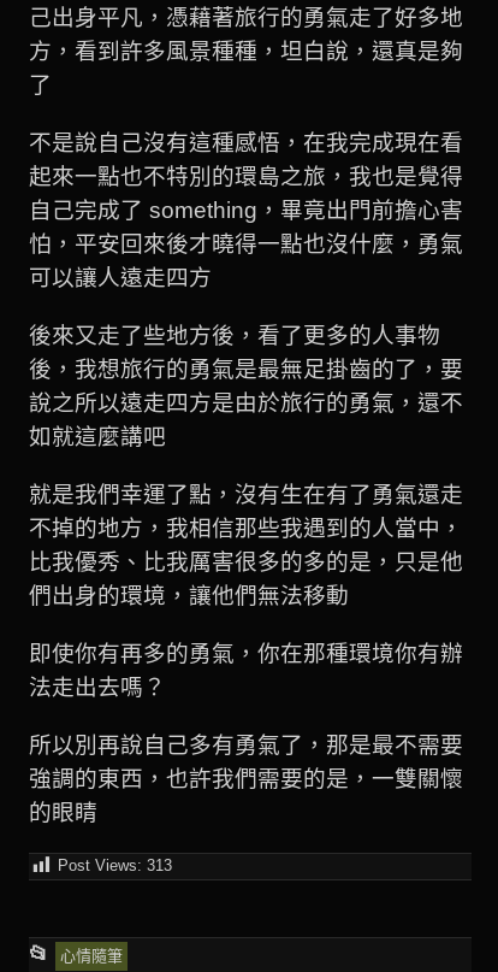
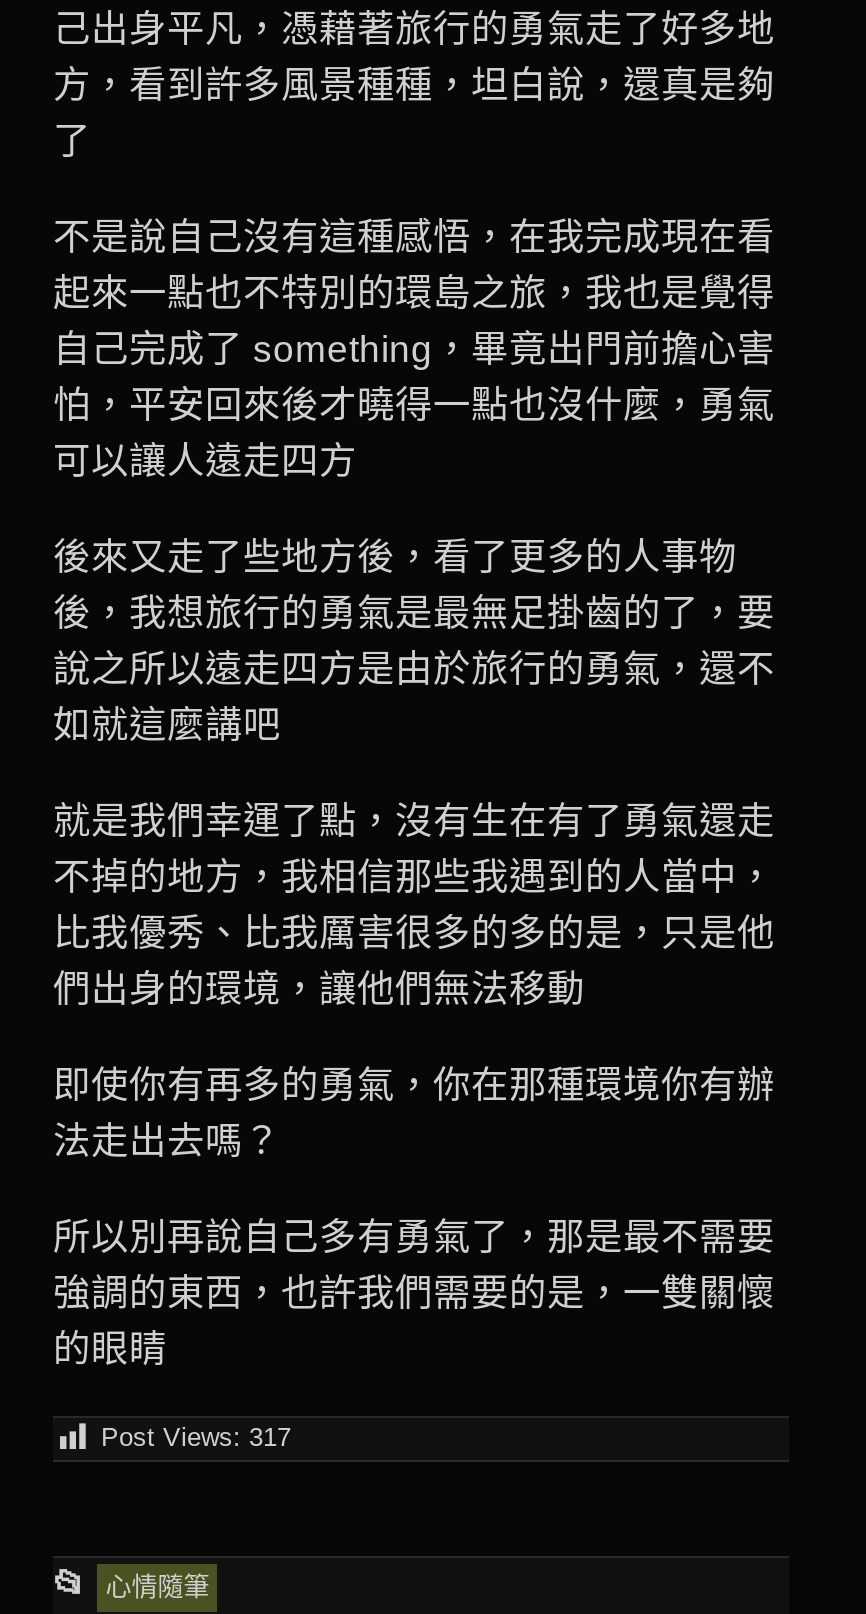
- Post Views: 313
+ Post Views: 317
